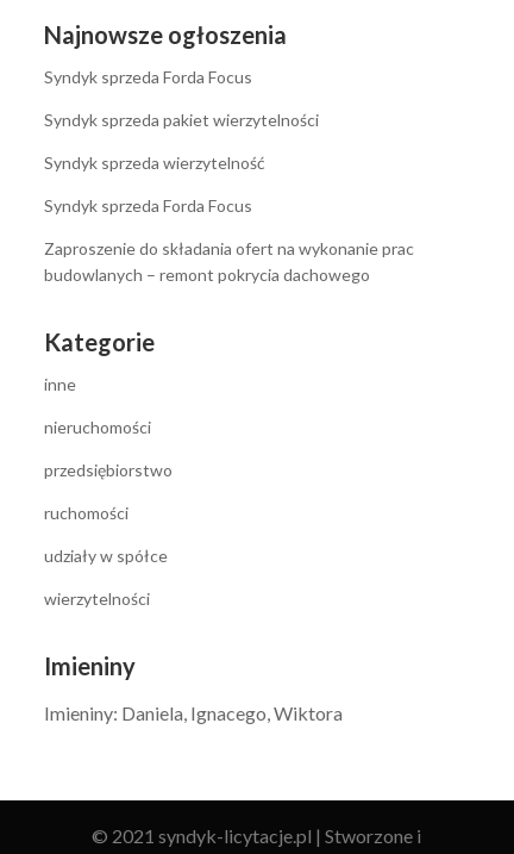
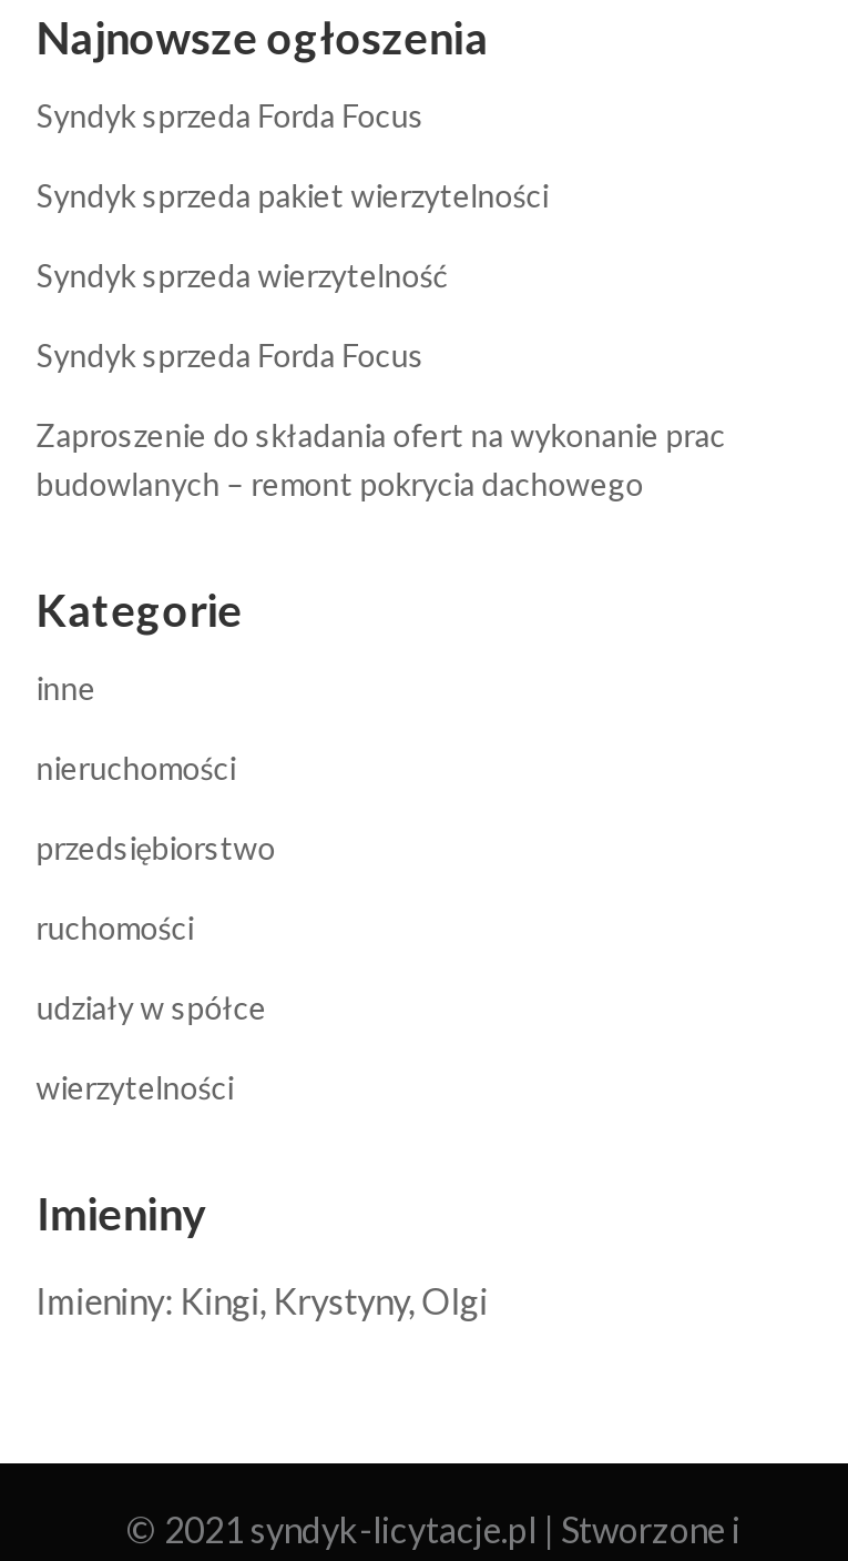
- Imieniny: Daniela, Ignacego, Wiktora
+ Imieniny: Kingi, Krystyny, Olgi
